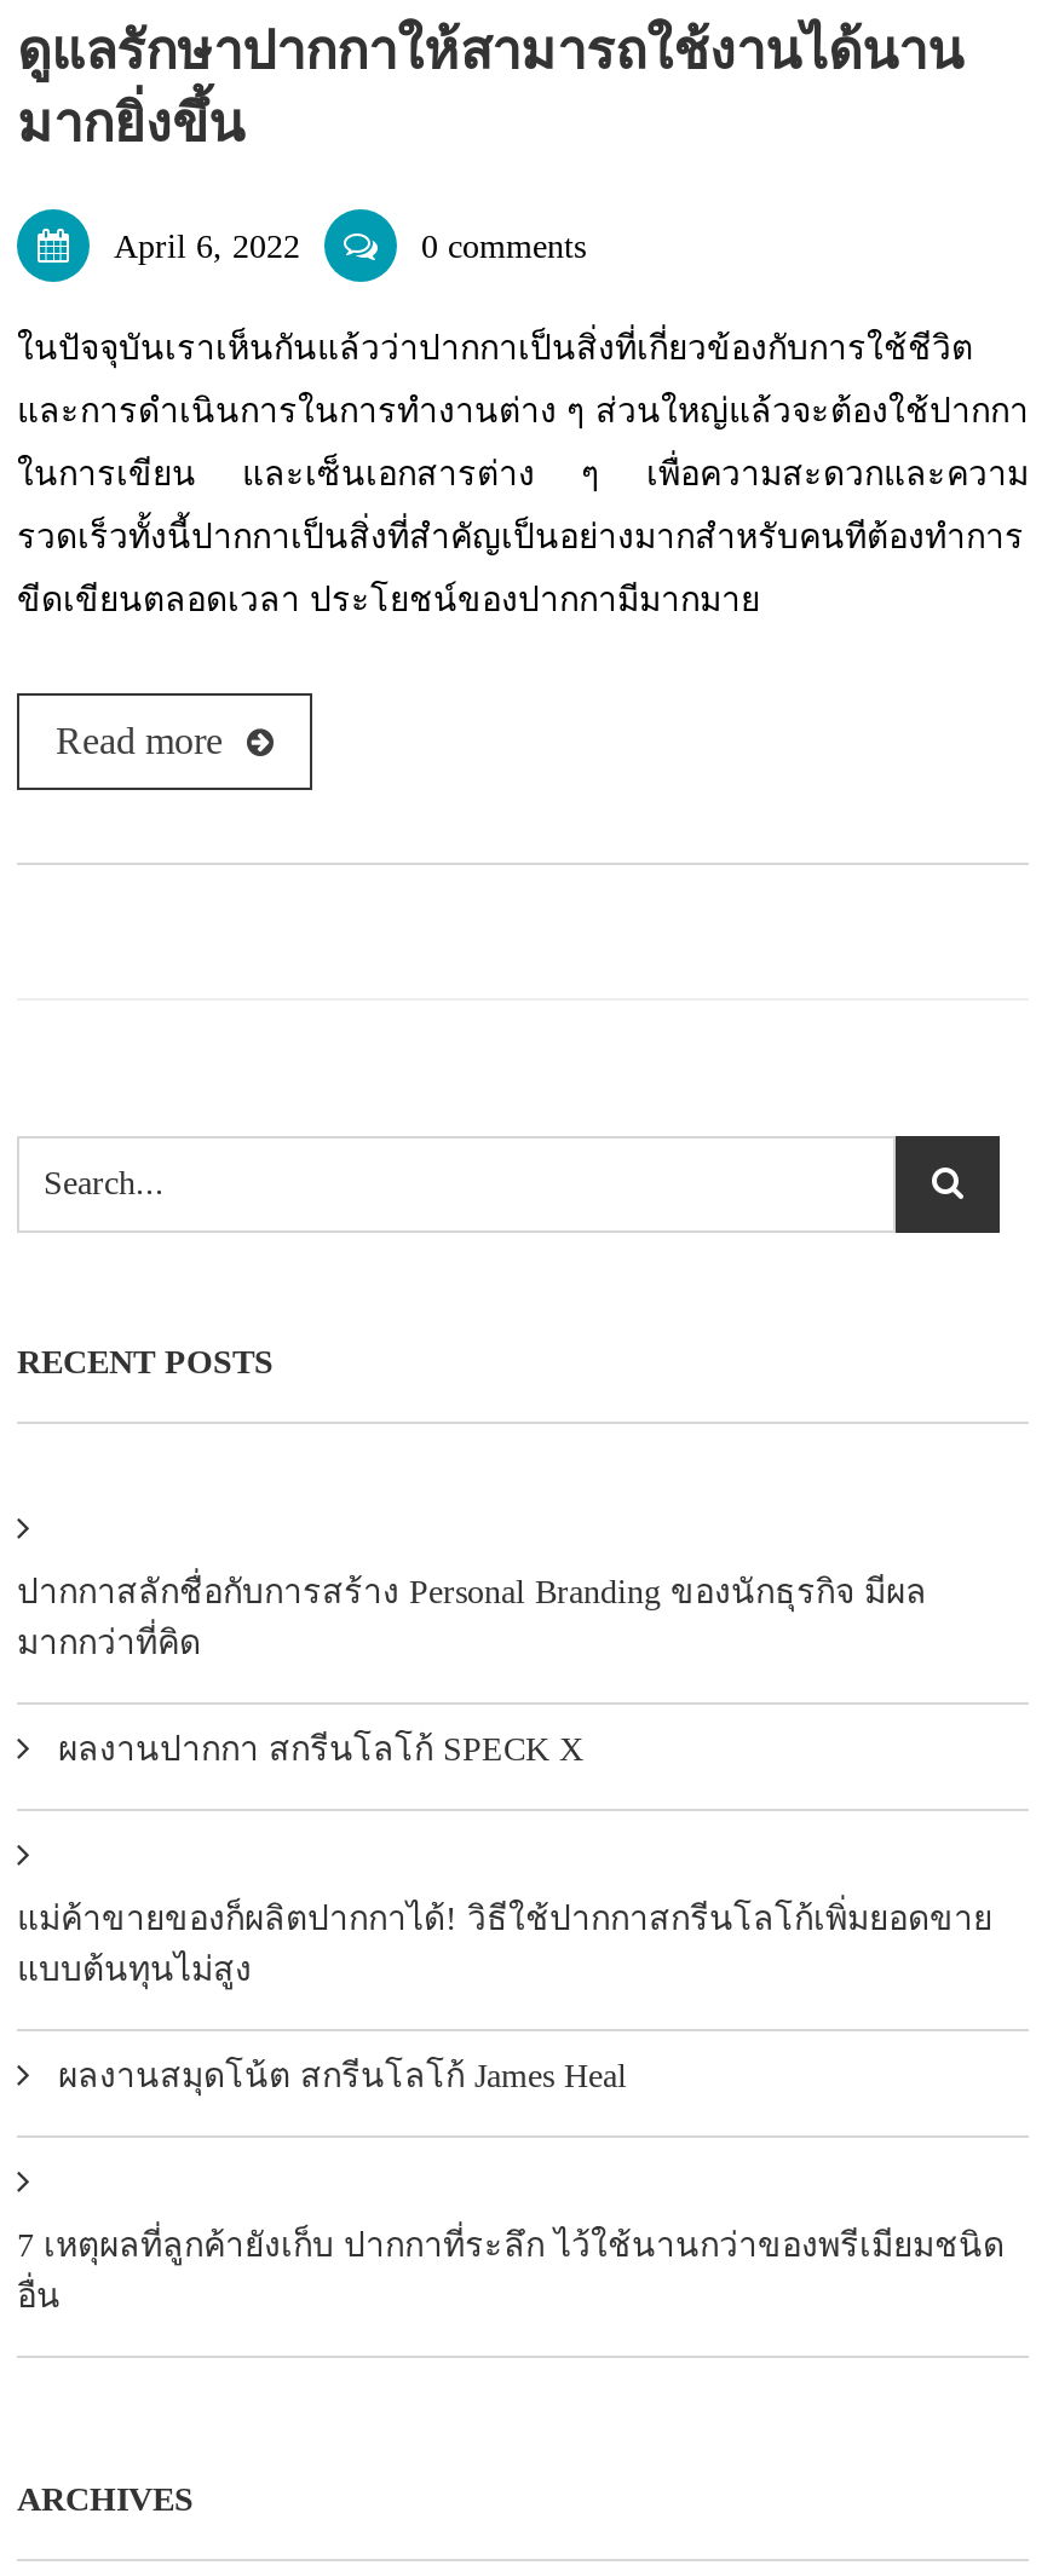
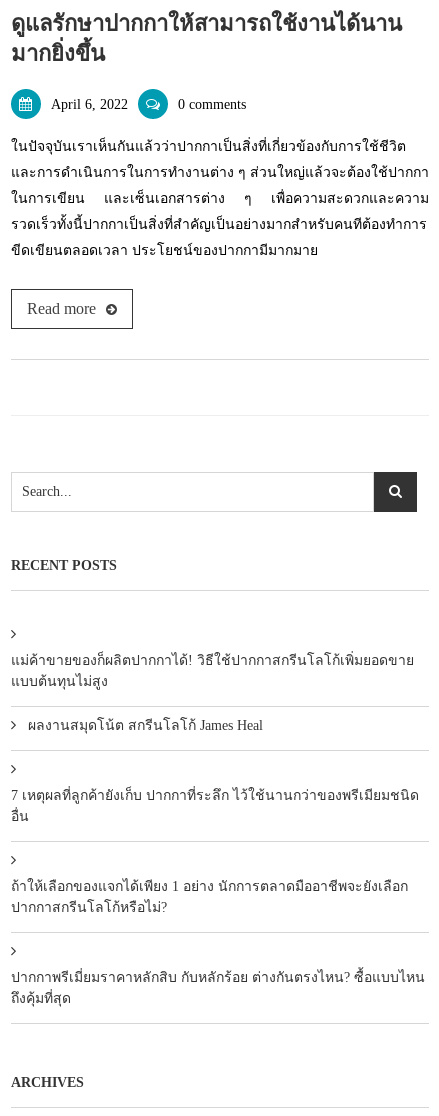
- ปากกาสลักชื่อกับการสร้าง Personal Branding ของนักธุรกิจ มีผล
- มากกว่าที่คิด
- ผลงานปากกา สกรีนโลโก้ SPECK X

moved up: แม่ค้าขายของก็ผลิตปากกาได้! วิธีใช้ปากกาสกรีนโลโก้เพิ่มยอดขาย | แบบต้นทุนไม่สูง | ผลงานสมุดโน้ต สกรีนโลโก้ James Heal | 7 เหตุผลที่ลูกค้ายังเก็บ ปากกาที่ระลึก ไว้ใช้นานกว่าของพรีเมียมชนิด | อื่น

+ ถ้าให้เลือกของแจกได้เพียง 1 อย่าง นักการตลาดมืออาชีพจะยังเลือก
+ ปากกาสกรีนโลโก้หรือไม่?

+ ปากกาพรีเมี่ยมราคาหลักสิบ กับหลักร้อย ต่างกันตรงไหน? ซื้อแบบไหน
+ ถึงคุ้มที่สุด
